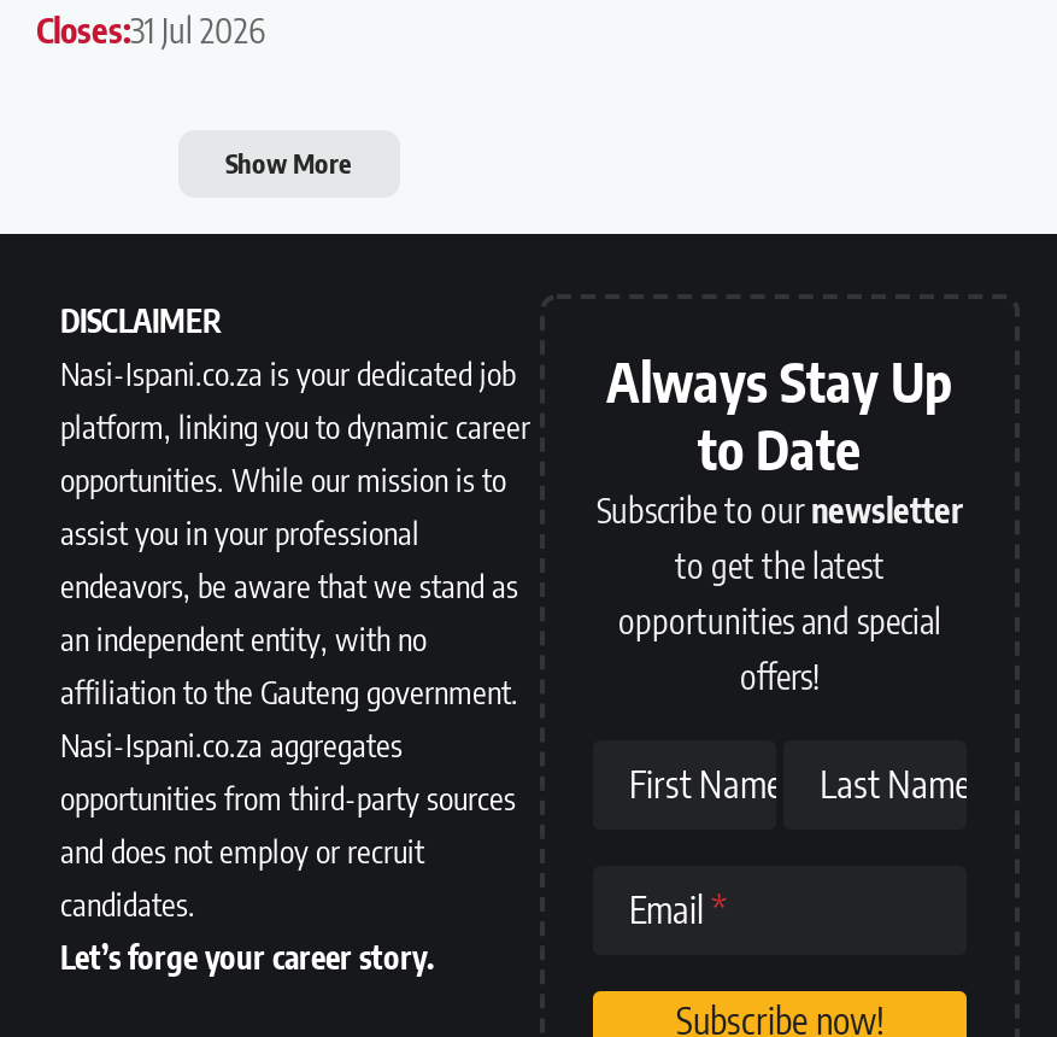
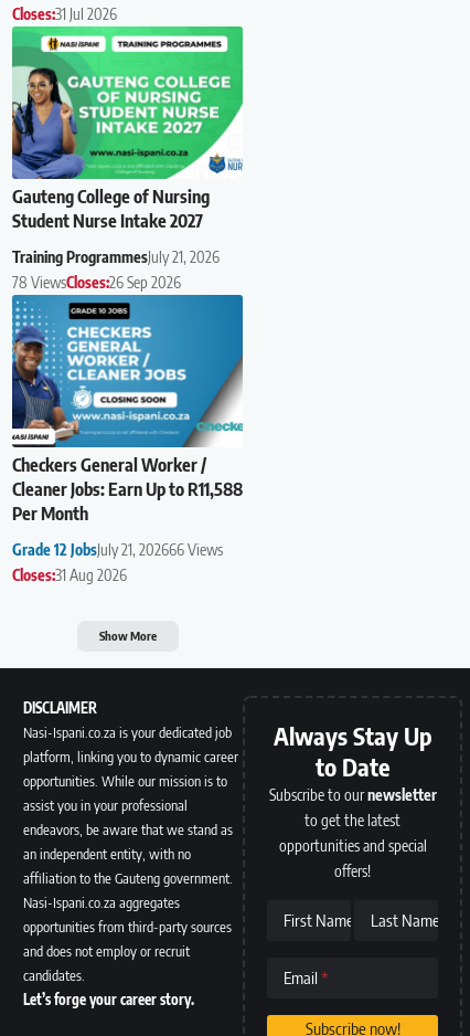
+ [image]
+ Gauteng College of Nursing
+ Student Nurse Intake 2027
+ Training ProgrammesJuly 21, 2026
+ 78 ViewsCloses:26 Sep 2026

+ [image]
+ Checkers General Worker /
+ Cleaner Jobs: Earn Up to R11,588
+ Per Month
+ Grade 12 JobsJuly 21, 202666 Views
+ Closes:31 Aug 2026
